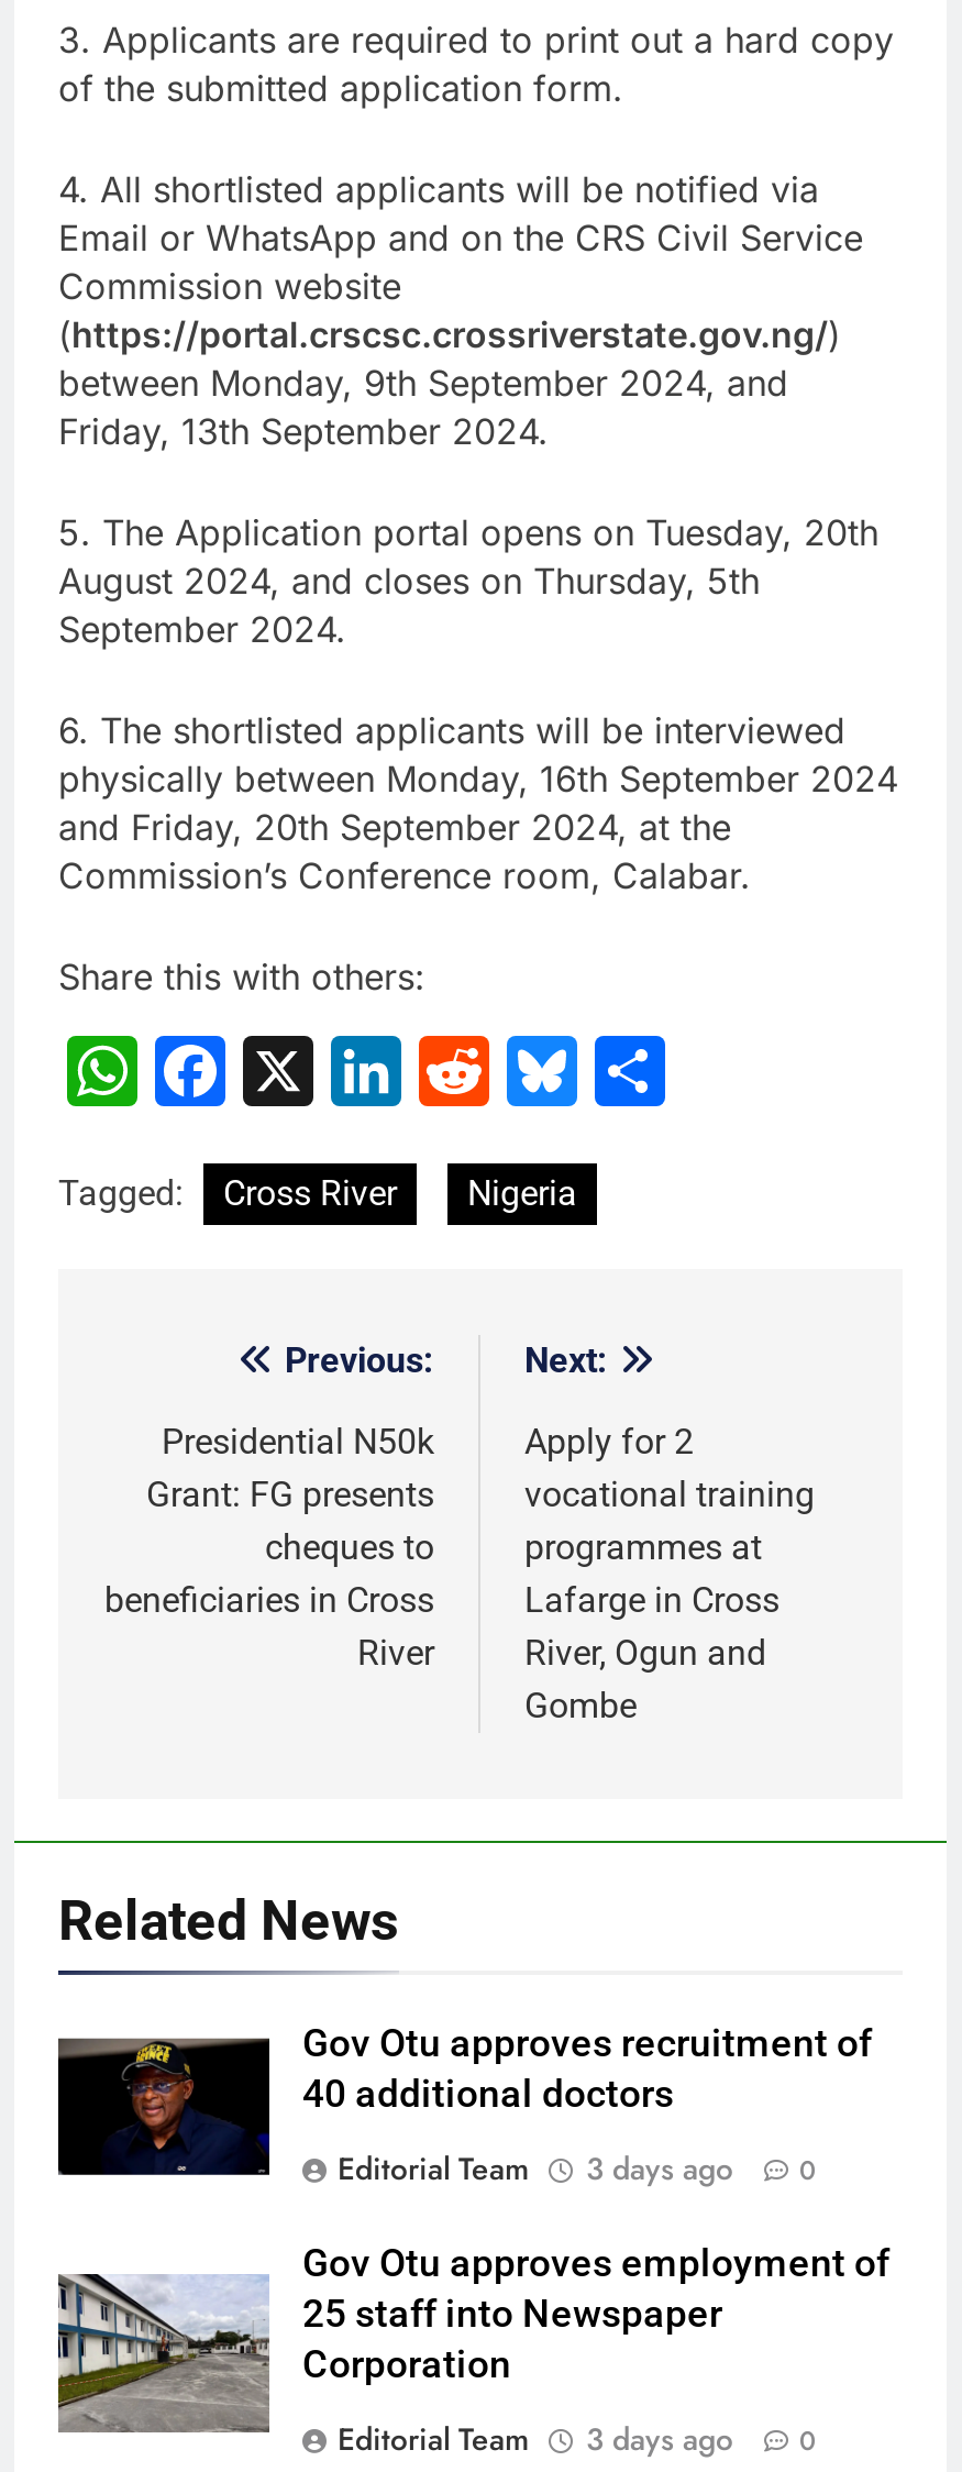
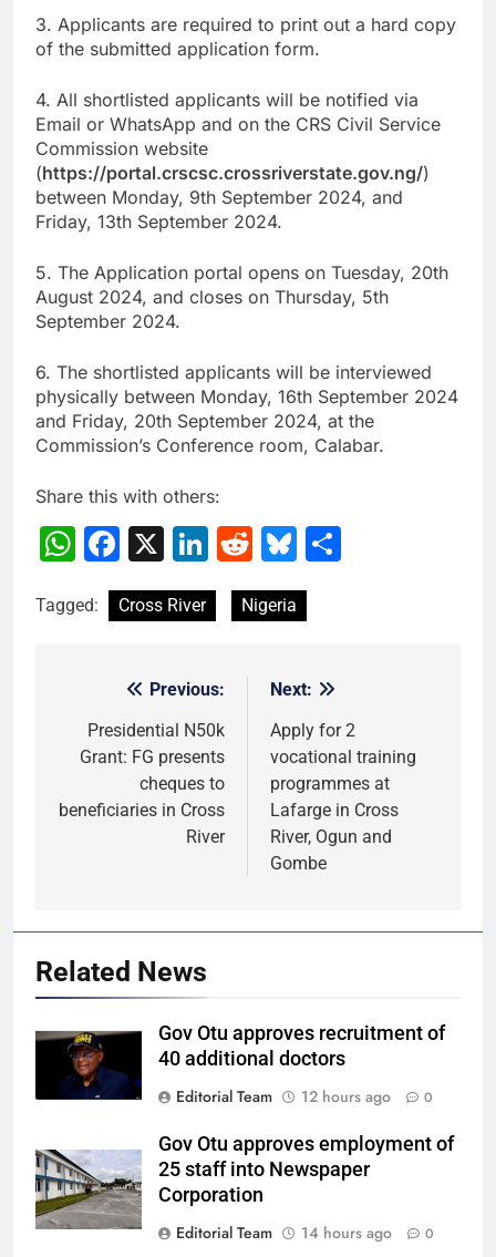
- Editorial Team 3 days ago 0
+ Editorial Team 12 hours ago 0

- Editorial Team 3 days ago 0
+ Editorial Team 14 hours ago 0
